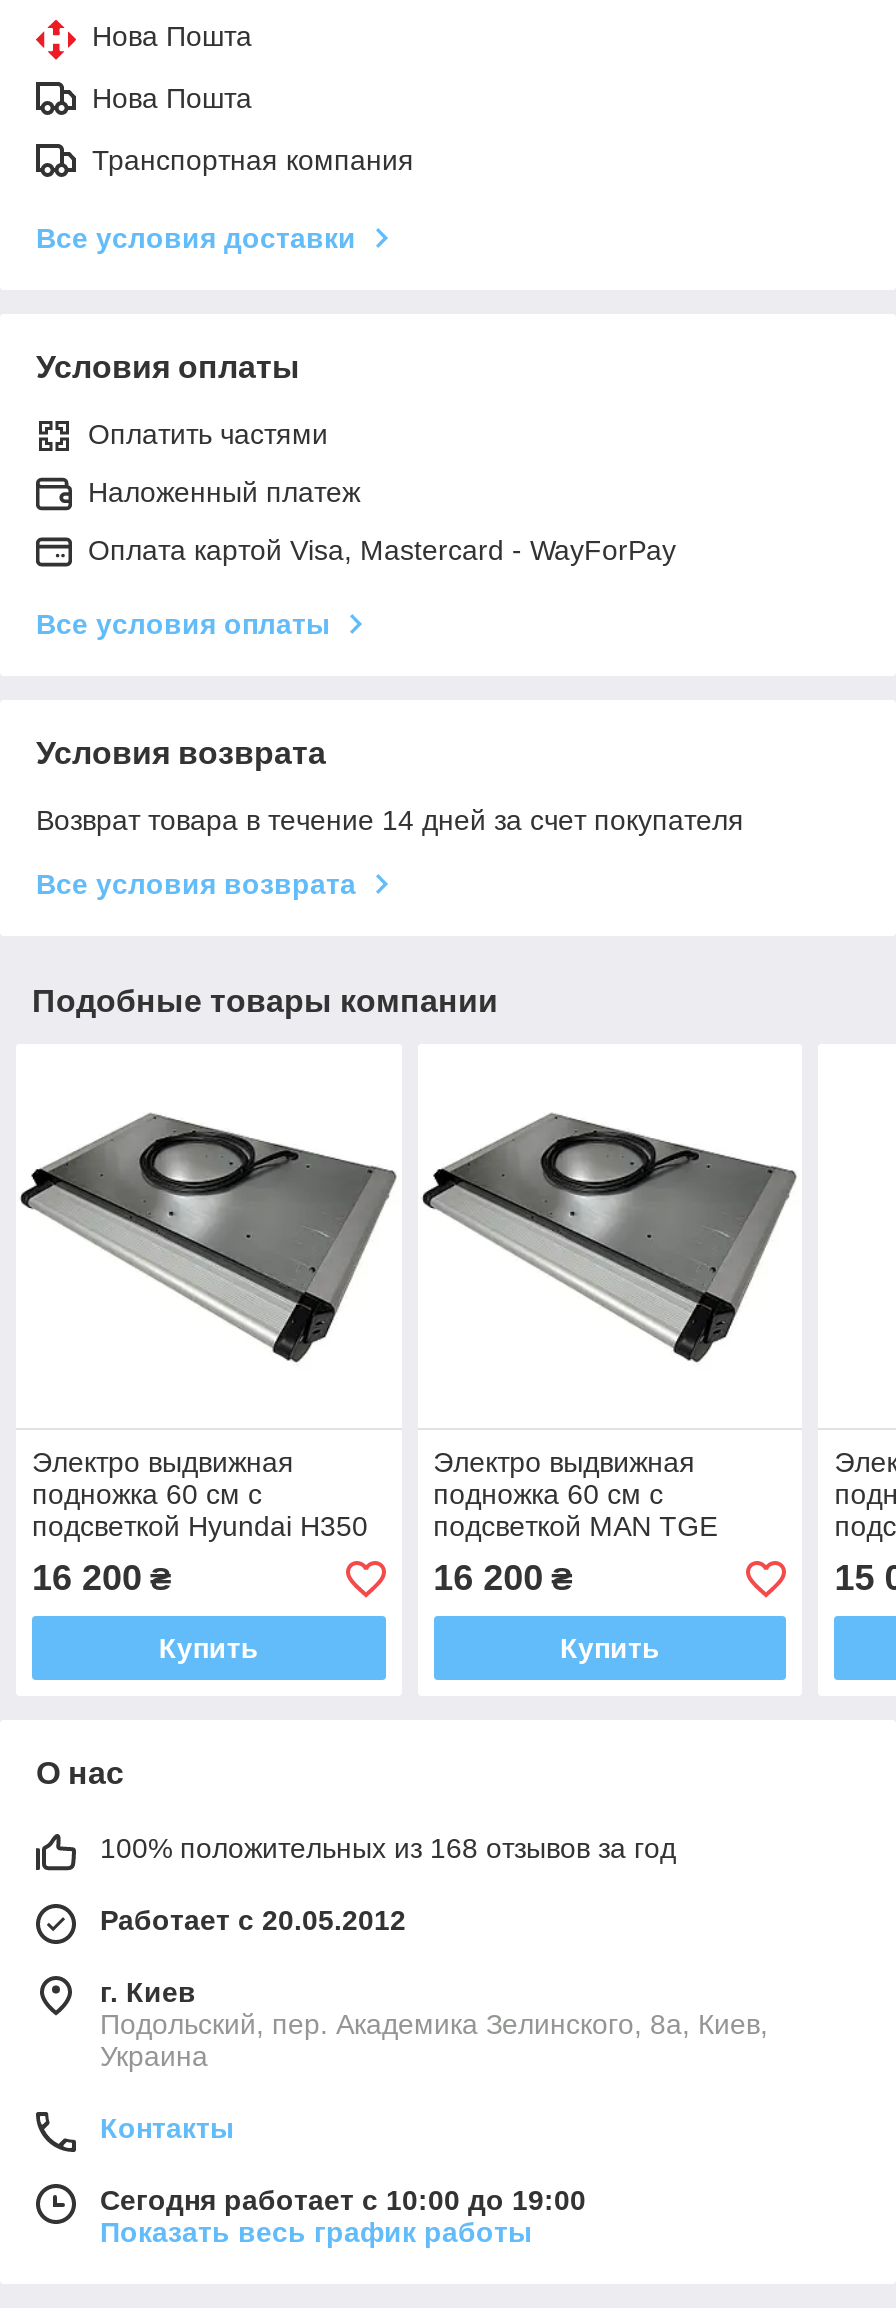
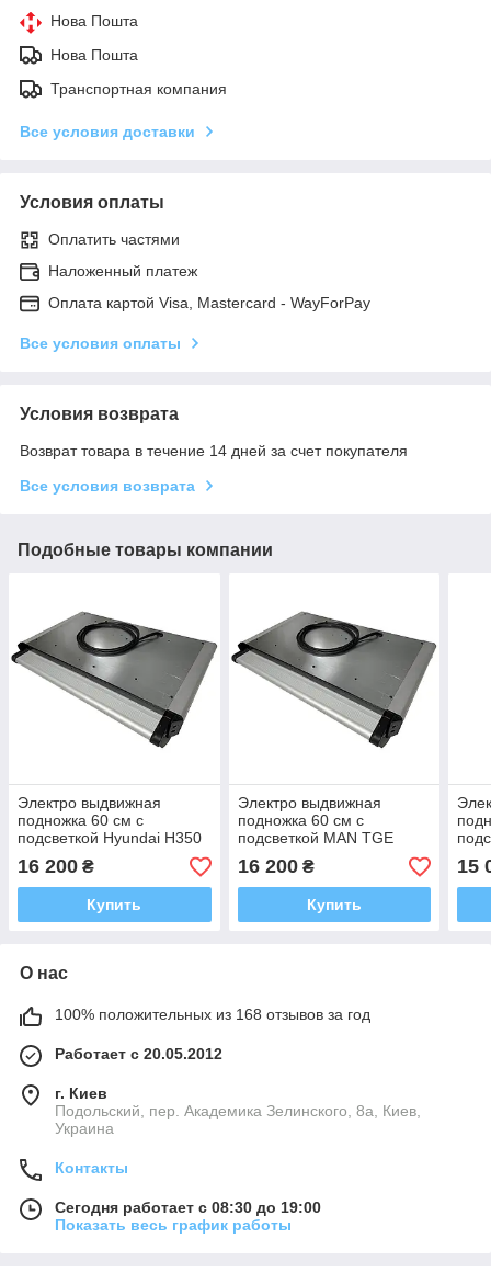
- Сегодня работает с 10:00 до 19:00
+ Сегодня работает с 08:30 до 19:00
